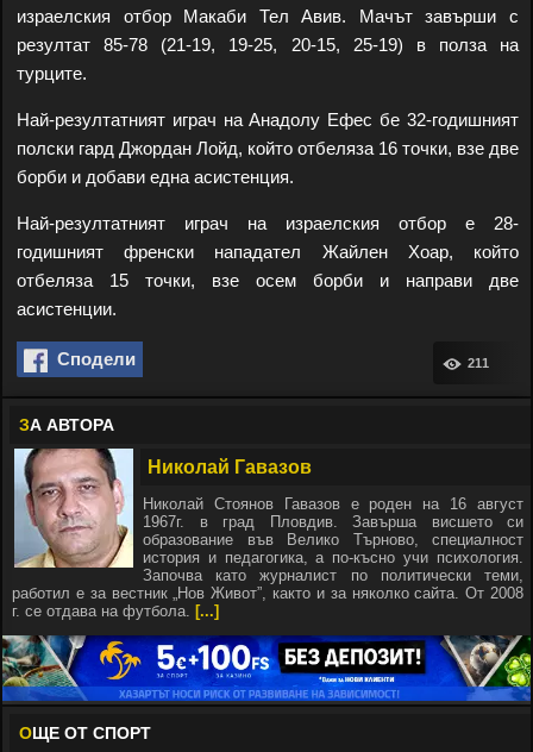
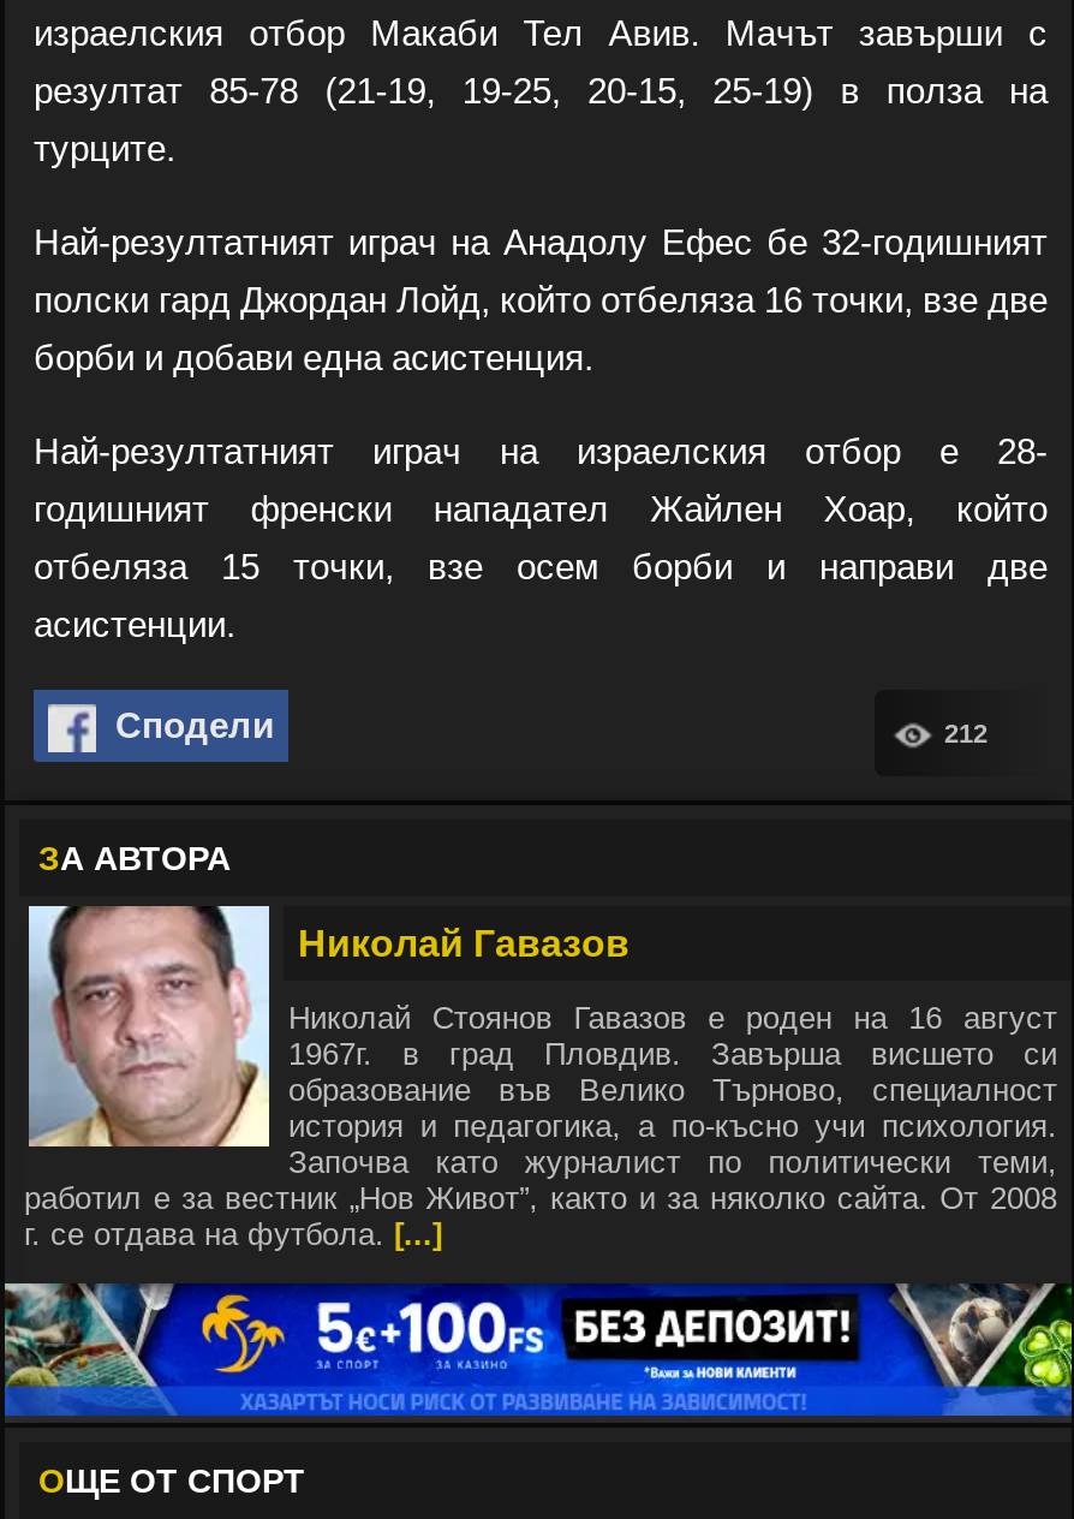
- 211
+ 212
